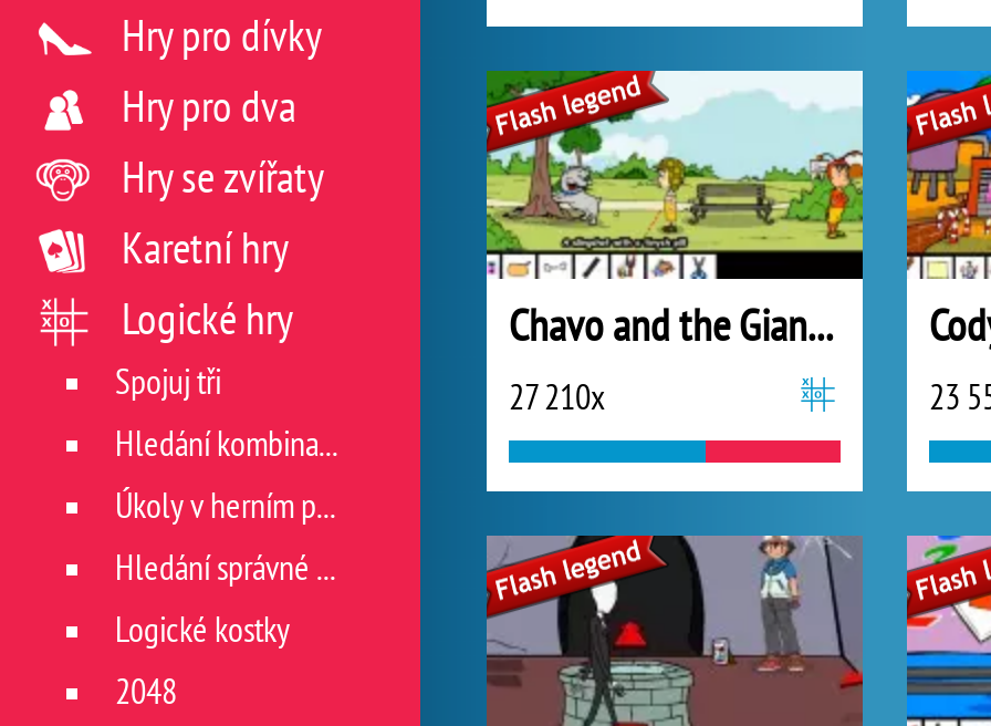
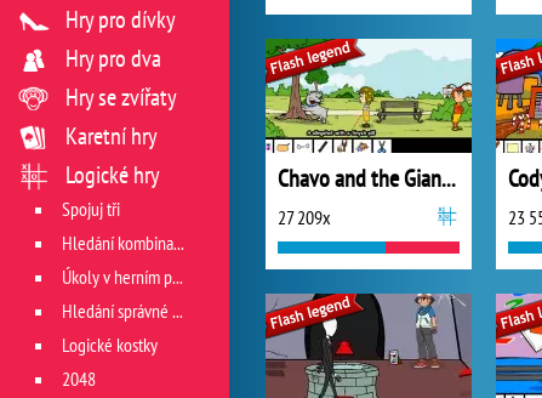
- 27 210x
+ 27 209x
